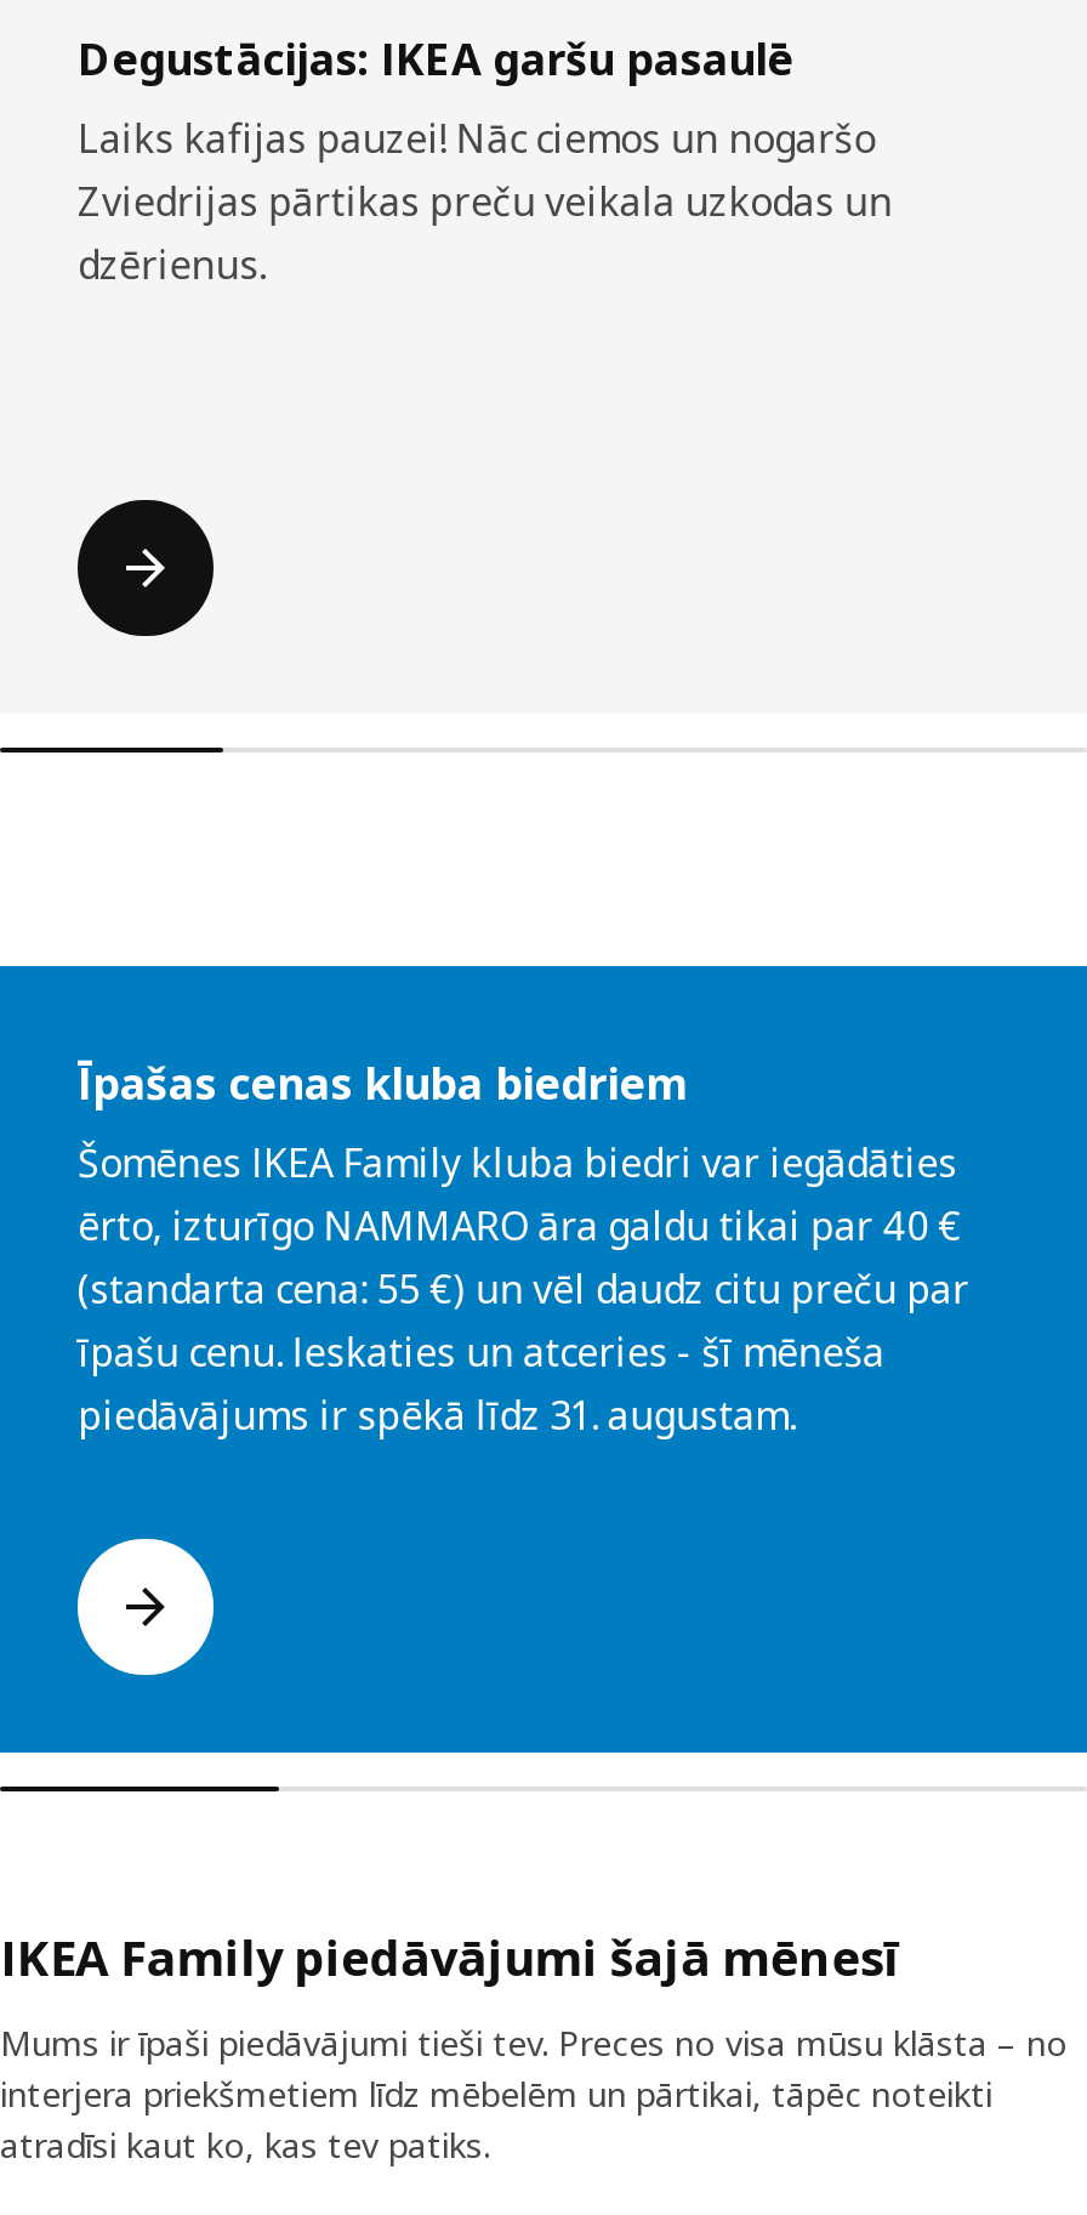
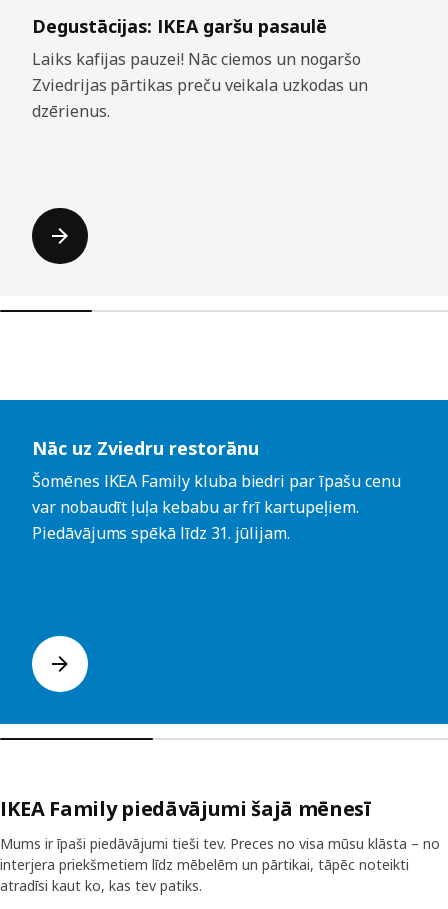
- Īpašas cenas kluba biedriem
- Šomēnes IKEA Family kluba biedri var iegādāties
- ērto, izturīgo NAMMARO āra galdu tikai par 40 €
- (standarta cena: 55 €) un vēl daudz citu preču par
- īpašu cenu. Ieskaties un atceries - šī mēneša
- piedāvājums ir spēkā līdz 31. augustam.
+ Nāc uz Zviedru restorānu
+ Šomēnes IKEA Family kluba biedri par īpašu cenu
+ var nobaudīt ļuļa kebabu ar frī kartupeļiem.
+ Piedāvājums spēkā līdz 31. jūlijam.
